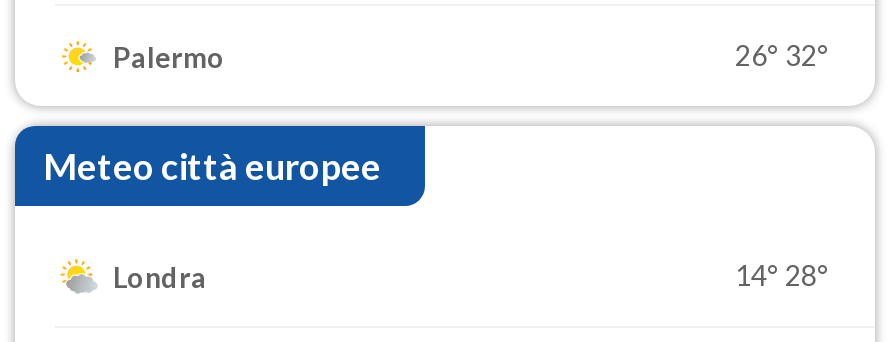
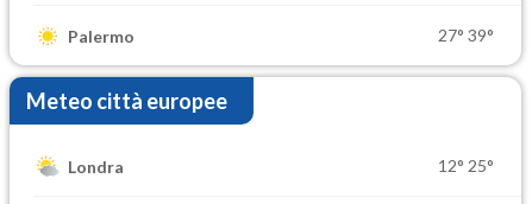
- 26° 32°
+ 27° 39°

- 14° 28°
+ 12° 25°
